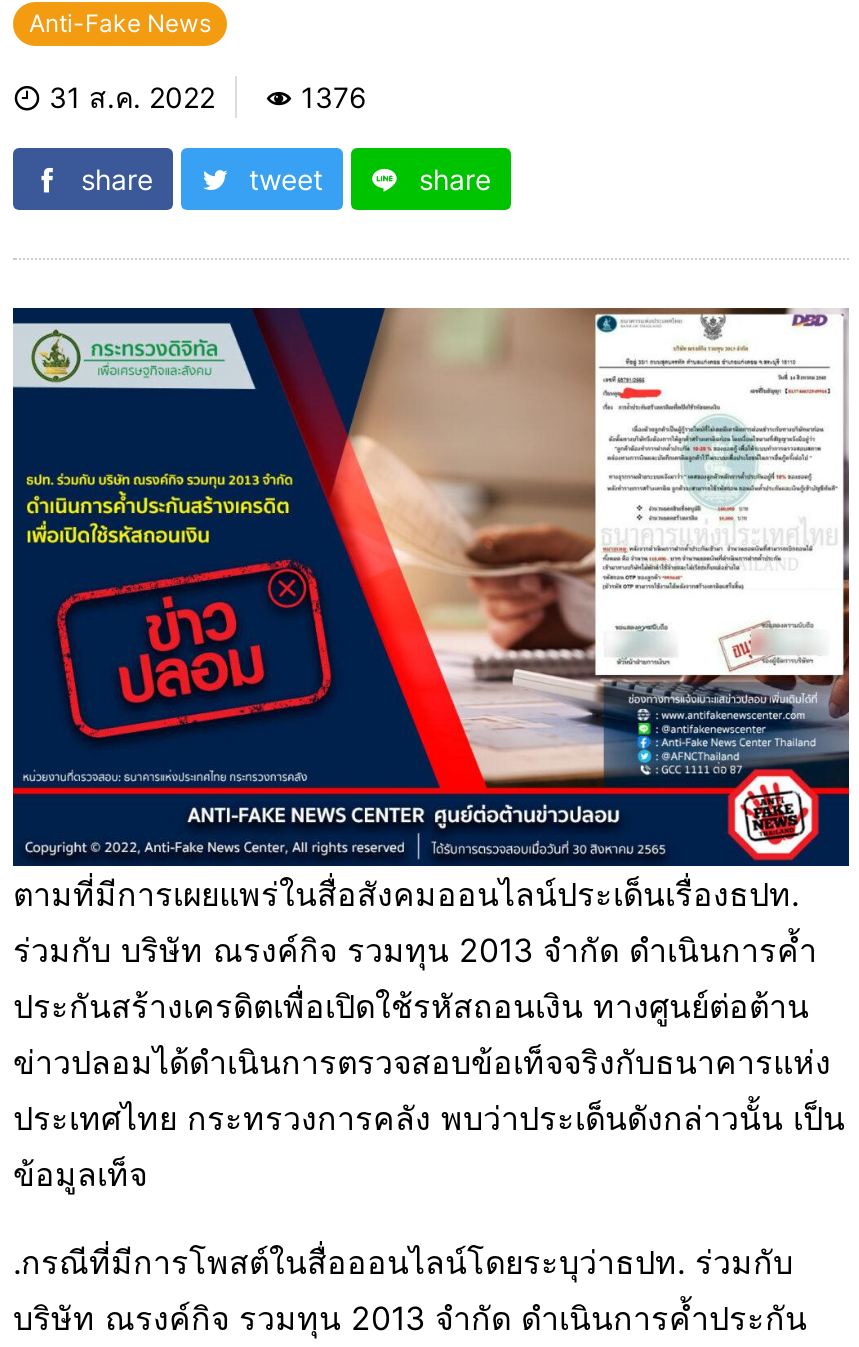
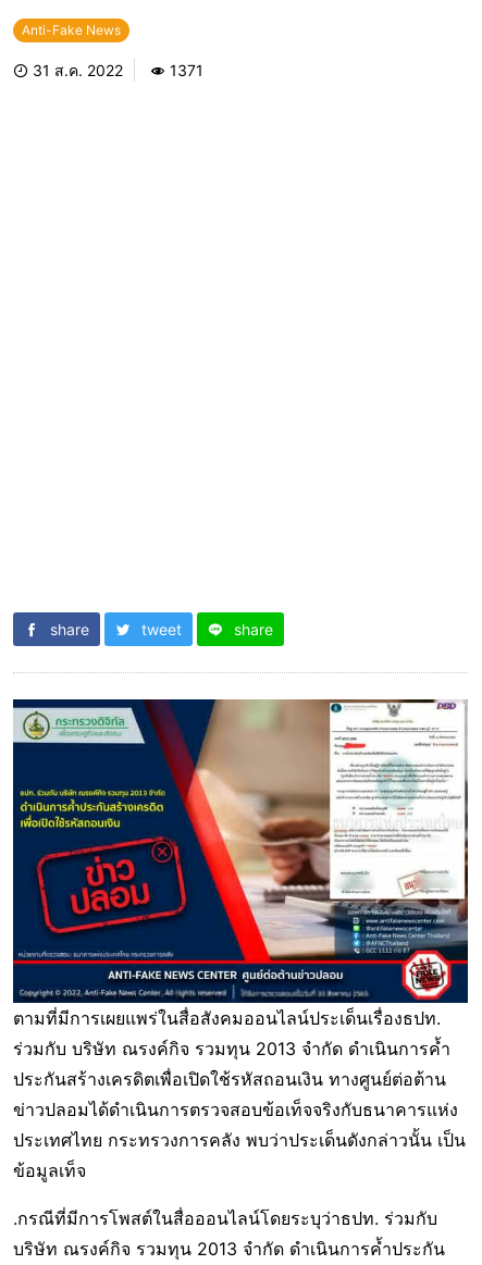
- 1376
+ 1371
